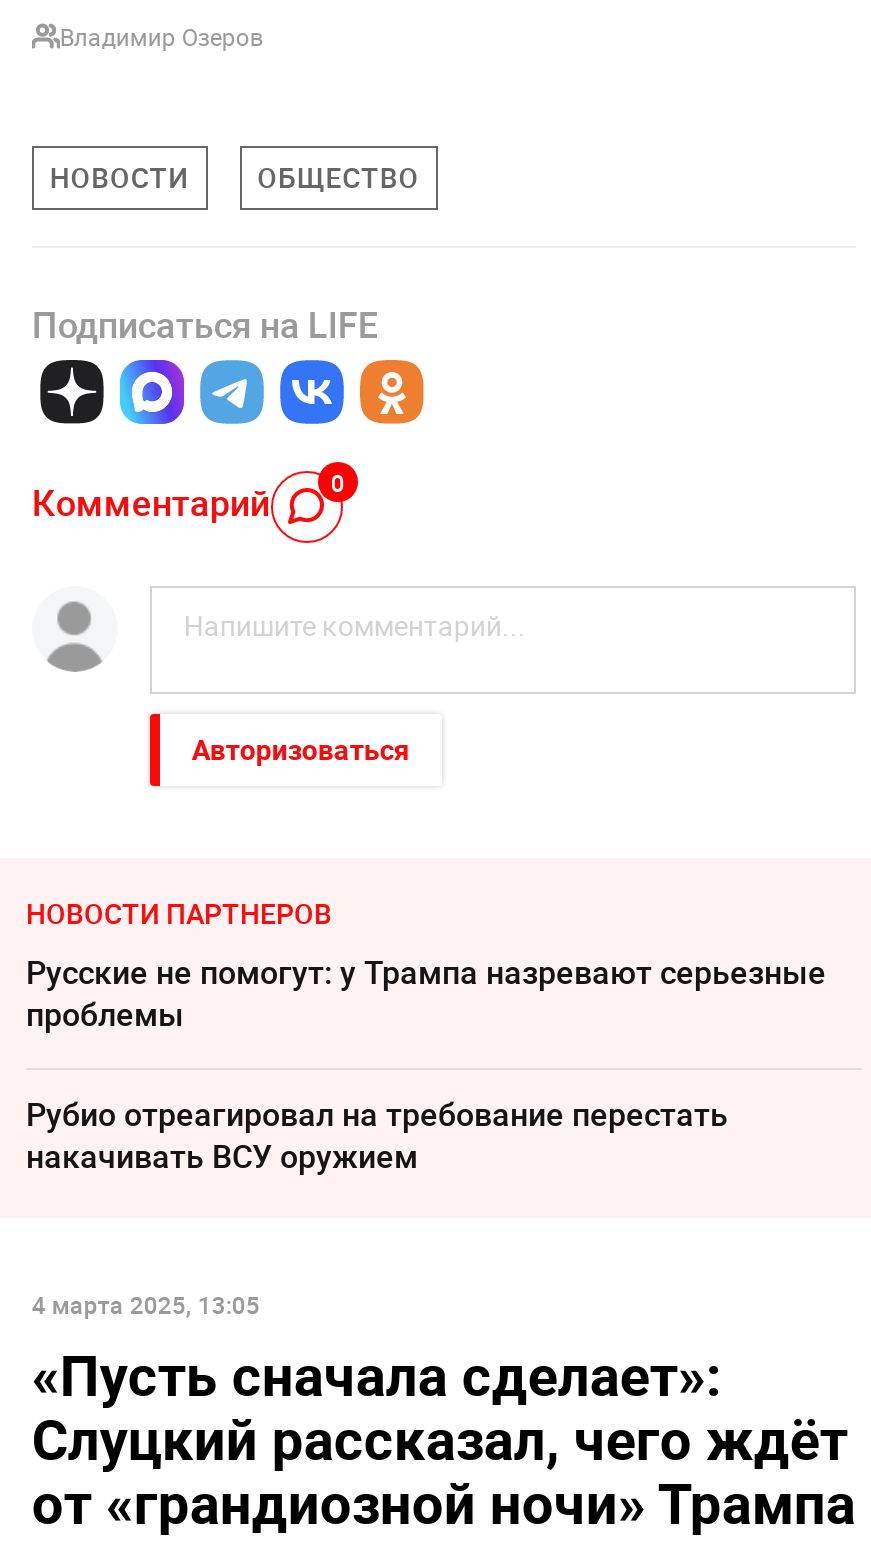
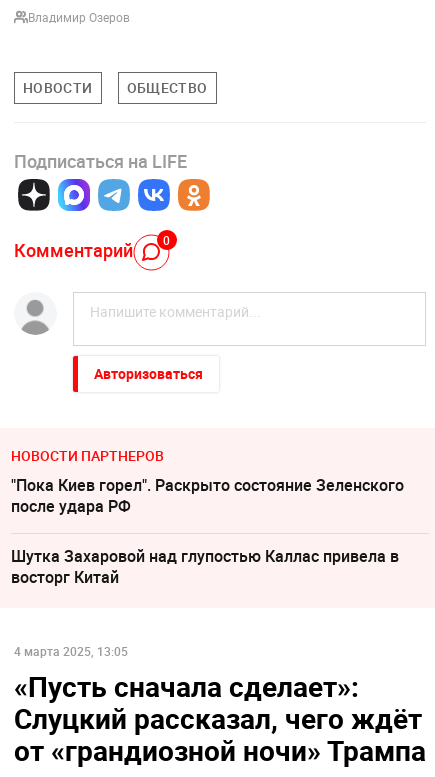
- Русские не помогут: у Трампа назревают серьезные
- проблемы
+ "Пока Киев горел". Раскрыто состояние Зеленского
+ после удара РФ

- Рубио отреагировал на требование перестать
- накачивать ВСУ оружием
+ Шутка Захаровой над глупостью Каллас привела в
+ восторг Китай
